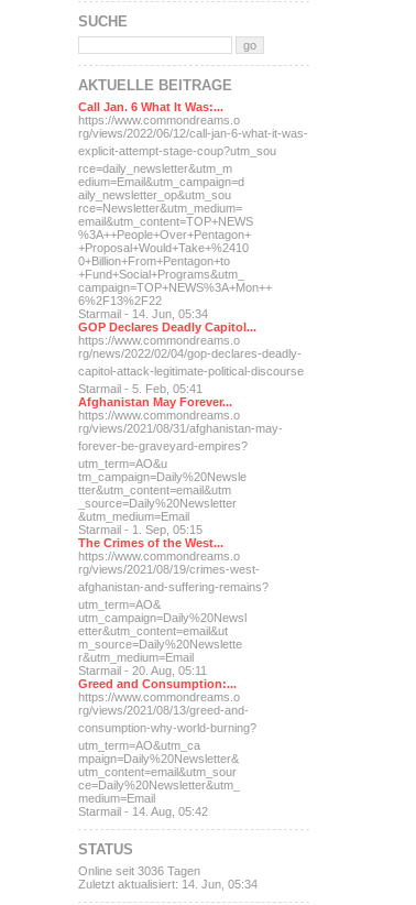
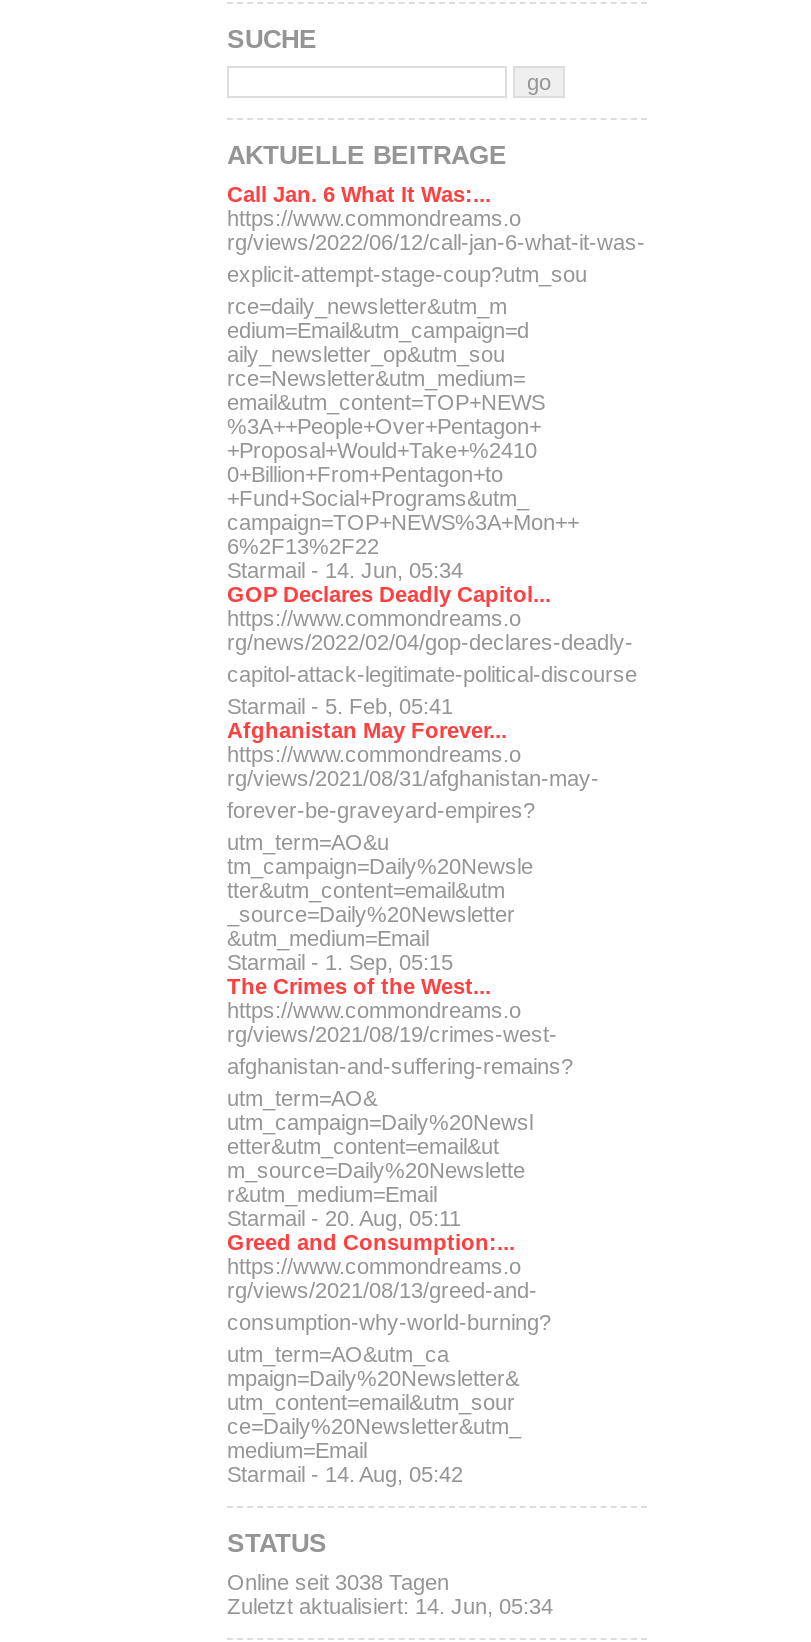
- Online seit 3036 Tagen
+ Online seit 3038 Tagen
